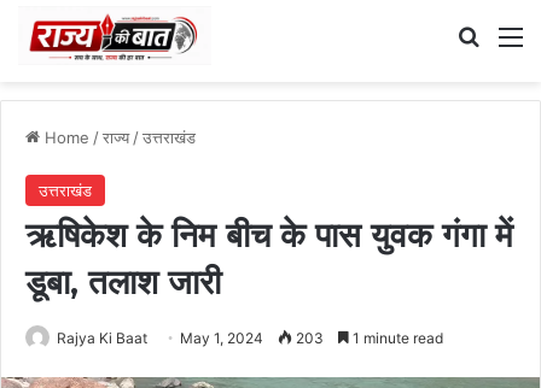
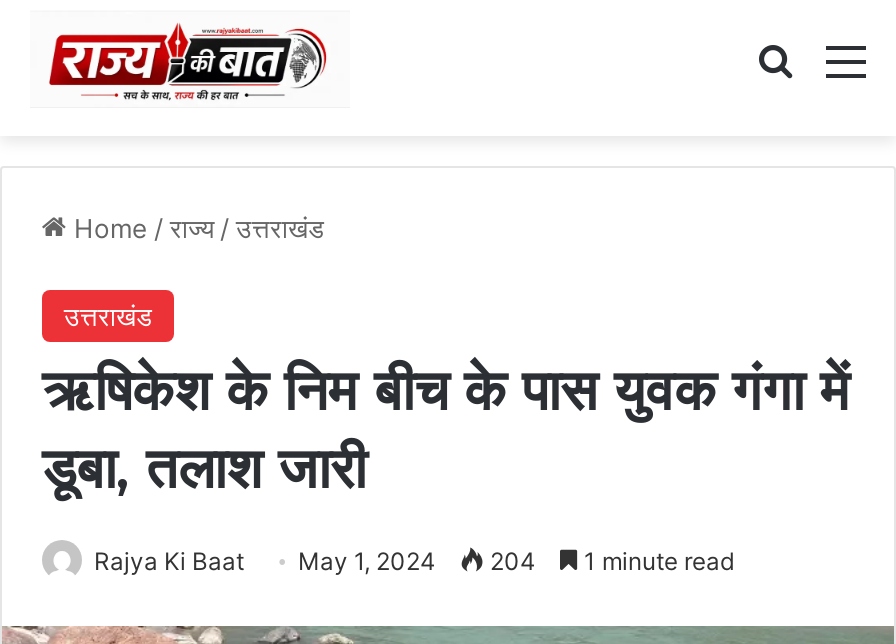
- Rajya Ki Baat May 1, 2024 203 1 minute read
+ Rajya Ki Baat May 1, 2024 204 1 minute read
